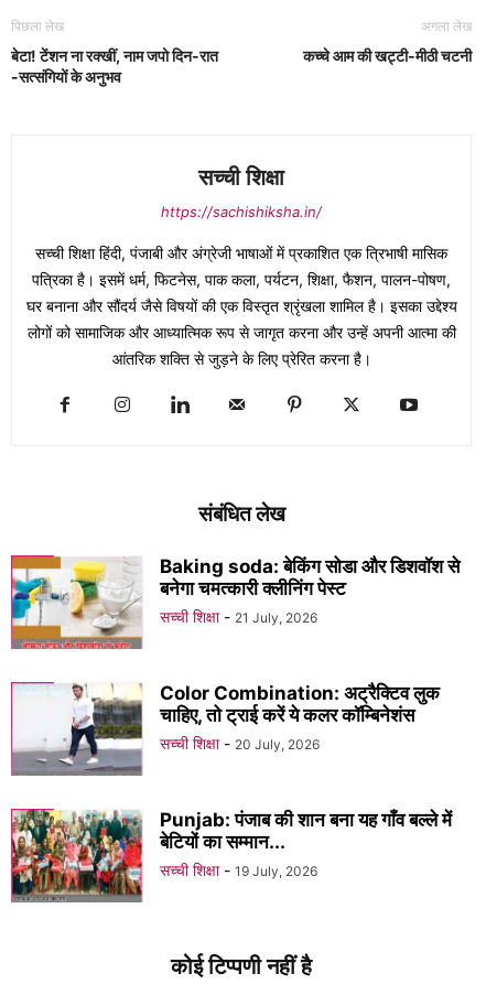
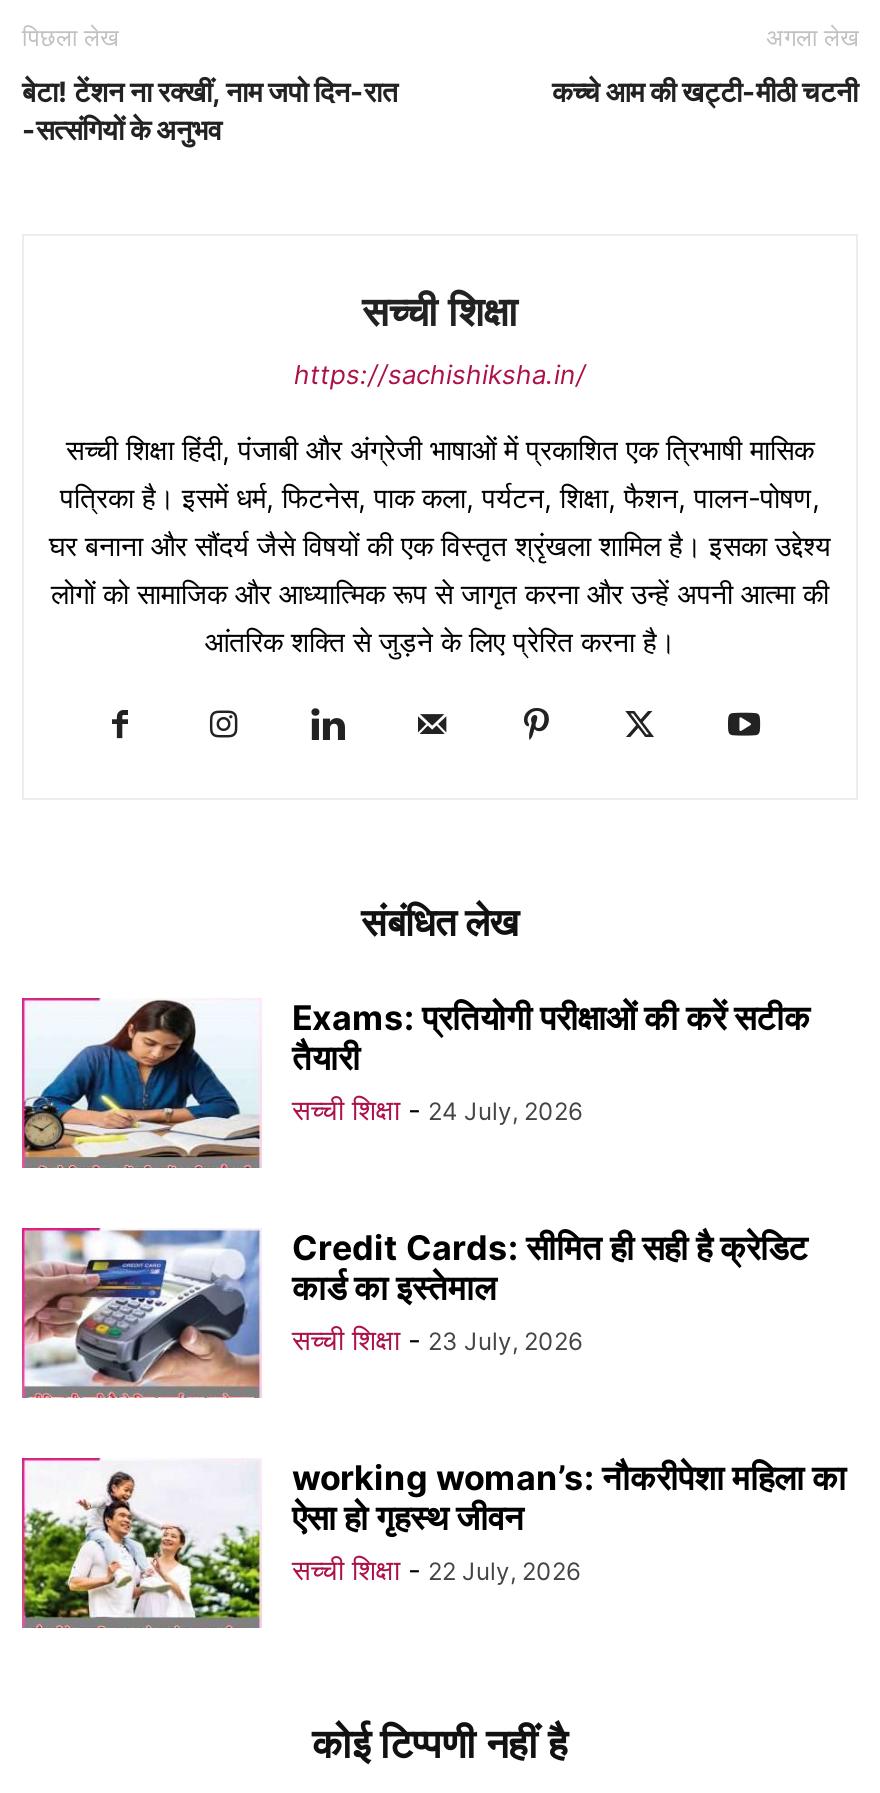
- [image]
- Baking soda: बेकिंग सोडा और डिशवॉश से
- बनेगा चमत्कारी क्लीनिंग पेस्ट
- सच्ची शिक्षा - 21 July, 2026
+ [image]
+ Exams: प्रतियोगी परीक्षाओं की करें सटीक
+ तैयारी
+ सच्ची शिक्षा - 24 July, 2026

- [image]
- Color Combination: अट्रैक्टिव लुक
- चाहिए, तो ट्राई करें ये कलर कॉम्बिनेशंस
- सच्ची शिक्षा - 20 July, 2026
+ [image]
+ Credit Cards: सीमित ही सही है क्रेडिट
+ कार्ड का इस्तेमाल
+ सच्ची शिक्षा - 23 July, 2026

- [image]
- Punjab: पंजाब की शान बना यह गाँव बल्ले में
- बेटियों का सम्मान...
- सच्ची शिक्षा - 19 July, 2026
+ [image]
+ working woman’s: नौकरीपेशा महिला का
+ ऐसा हो गृहस्थ जीवन
+ सच्ची शिक्षा - 22 July, 2026
